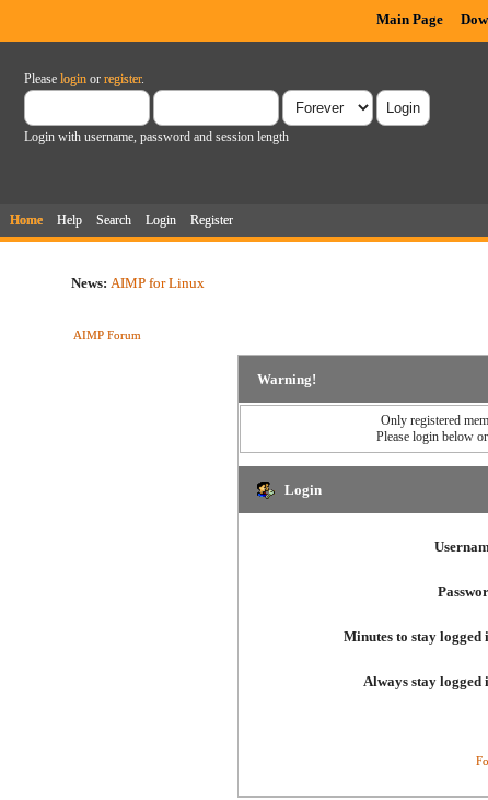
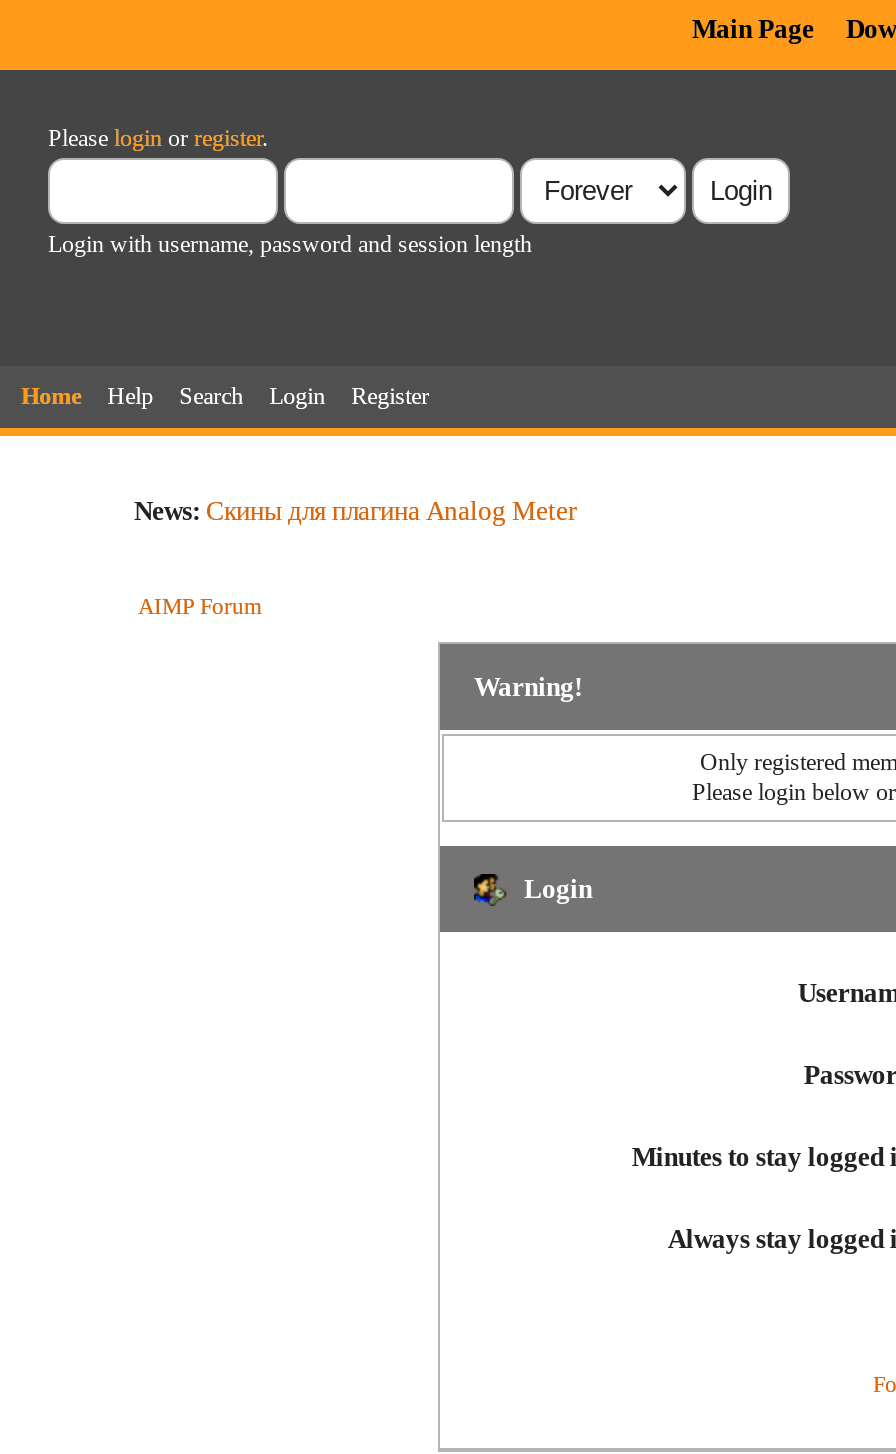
- News: AIMP for Linux
+ News: Скины для плагина Analog Meter
